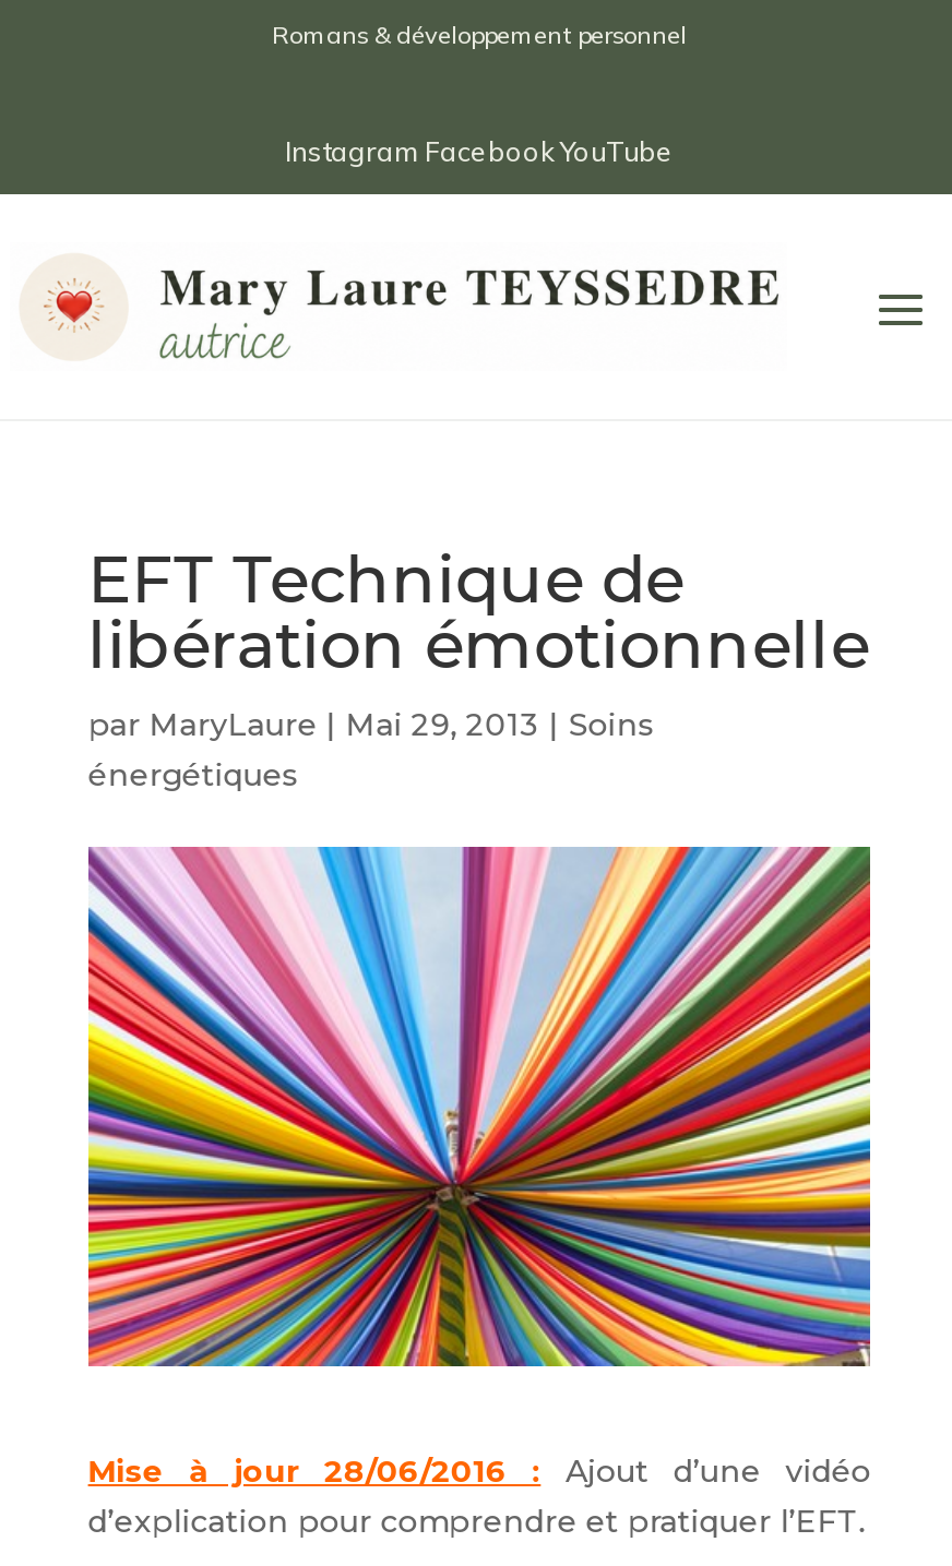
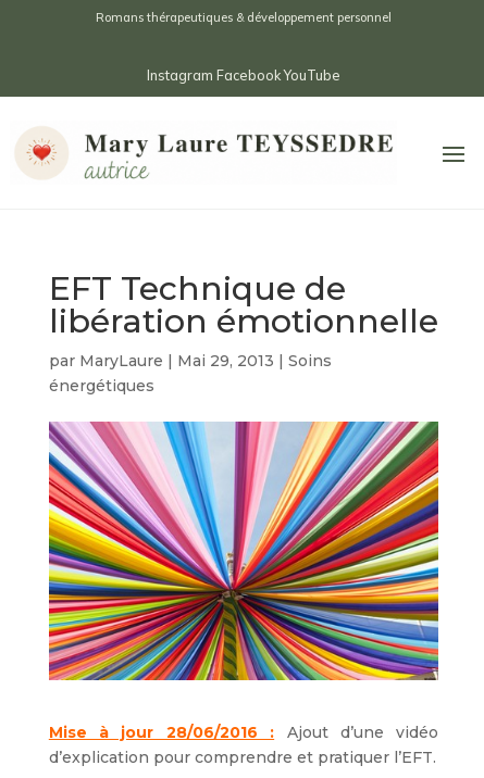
- Romans & développement personnel
+ Romans thérapeutiques & développement personnel
